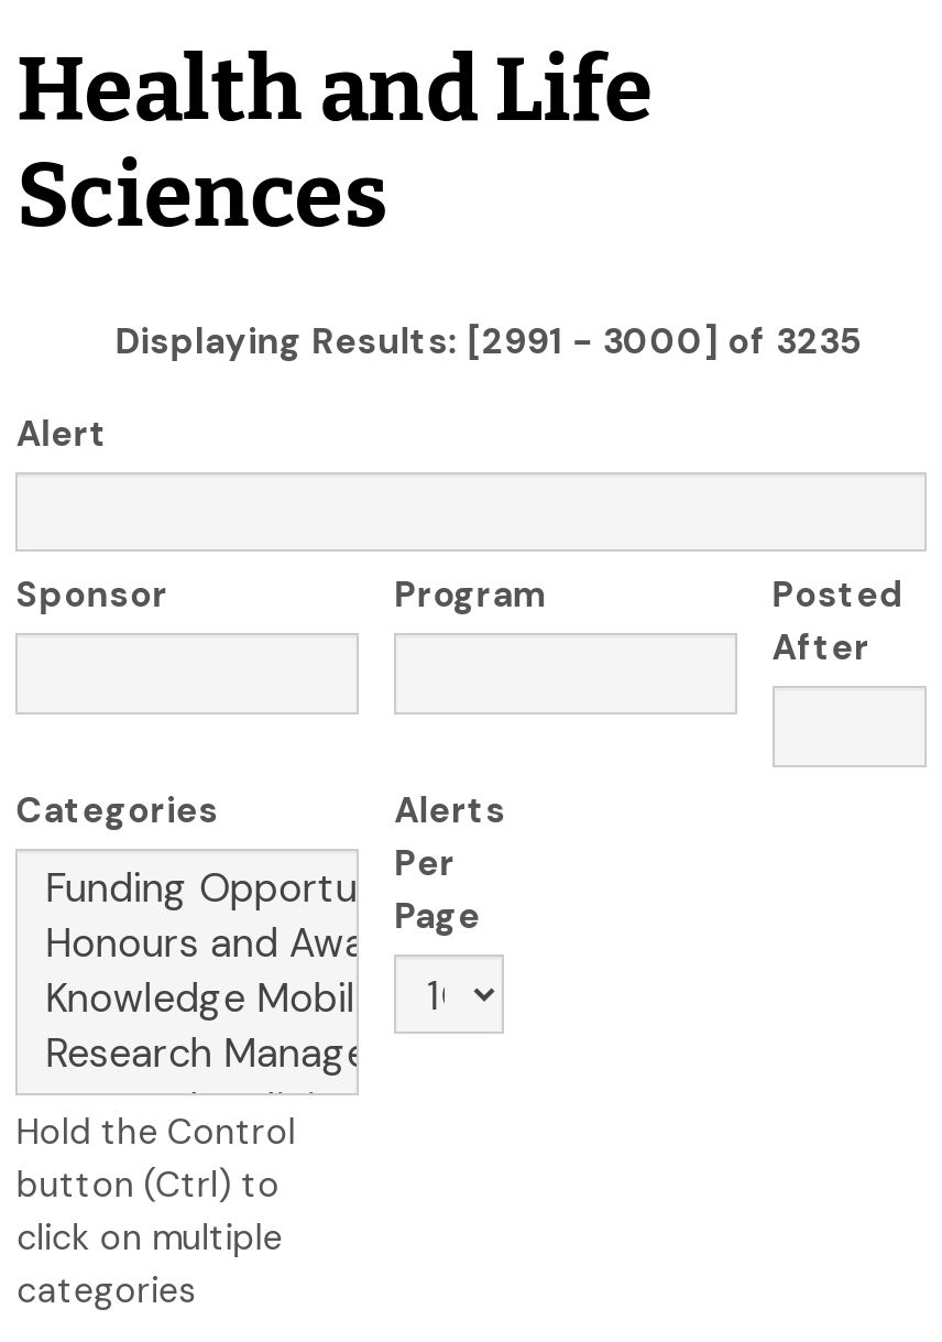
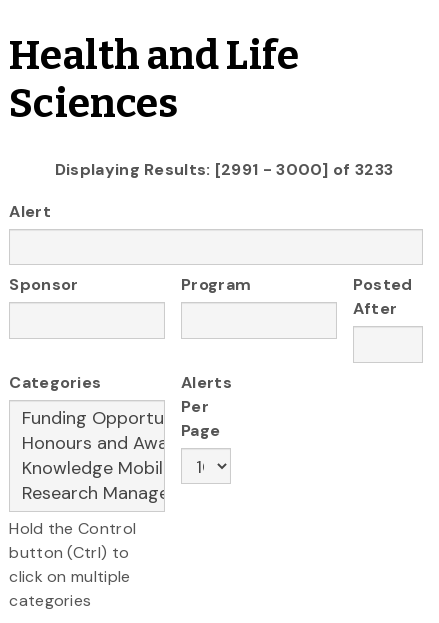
- Displaying Results: [2991 - 3000] of 3235
+ Displaying Results: [2991 - 3000] of 3233
